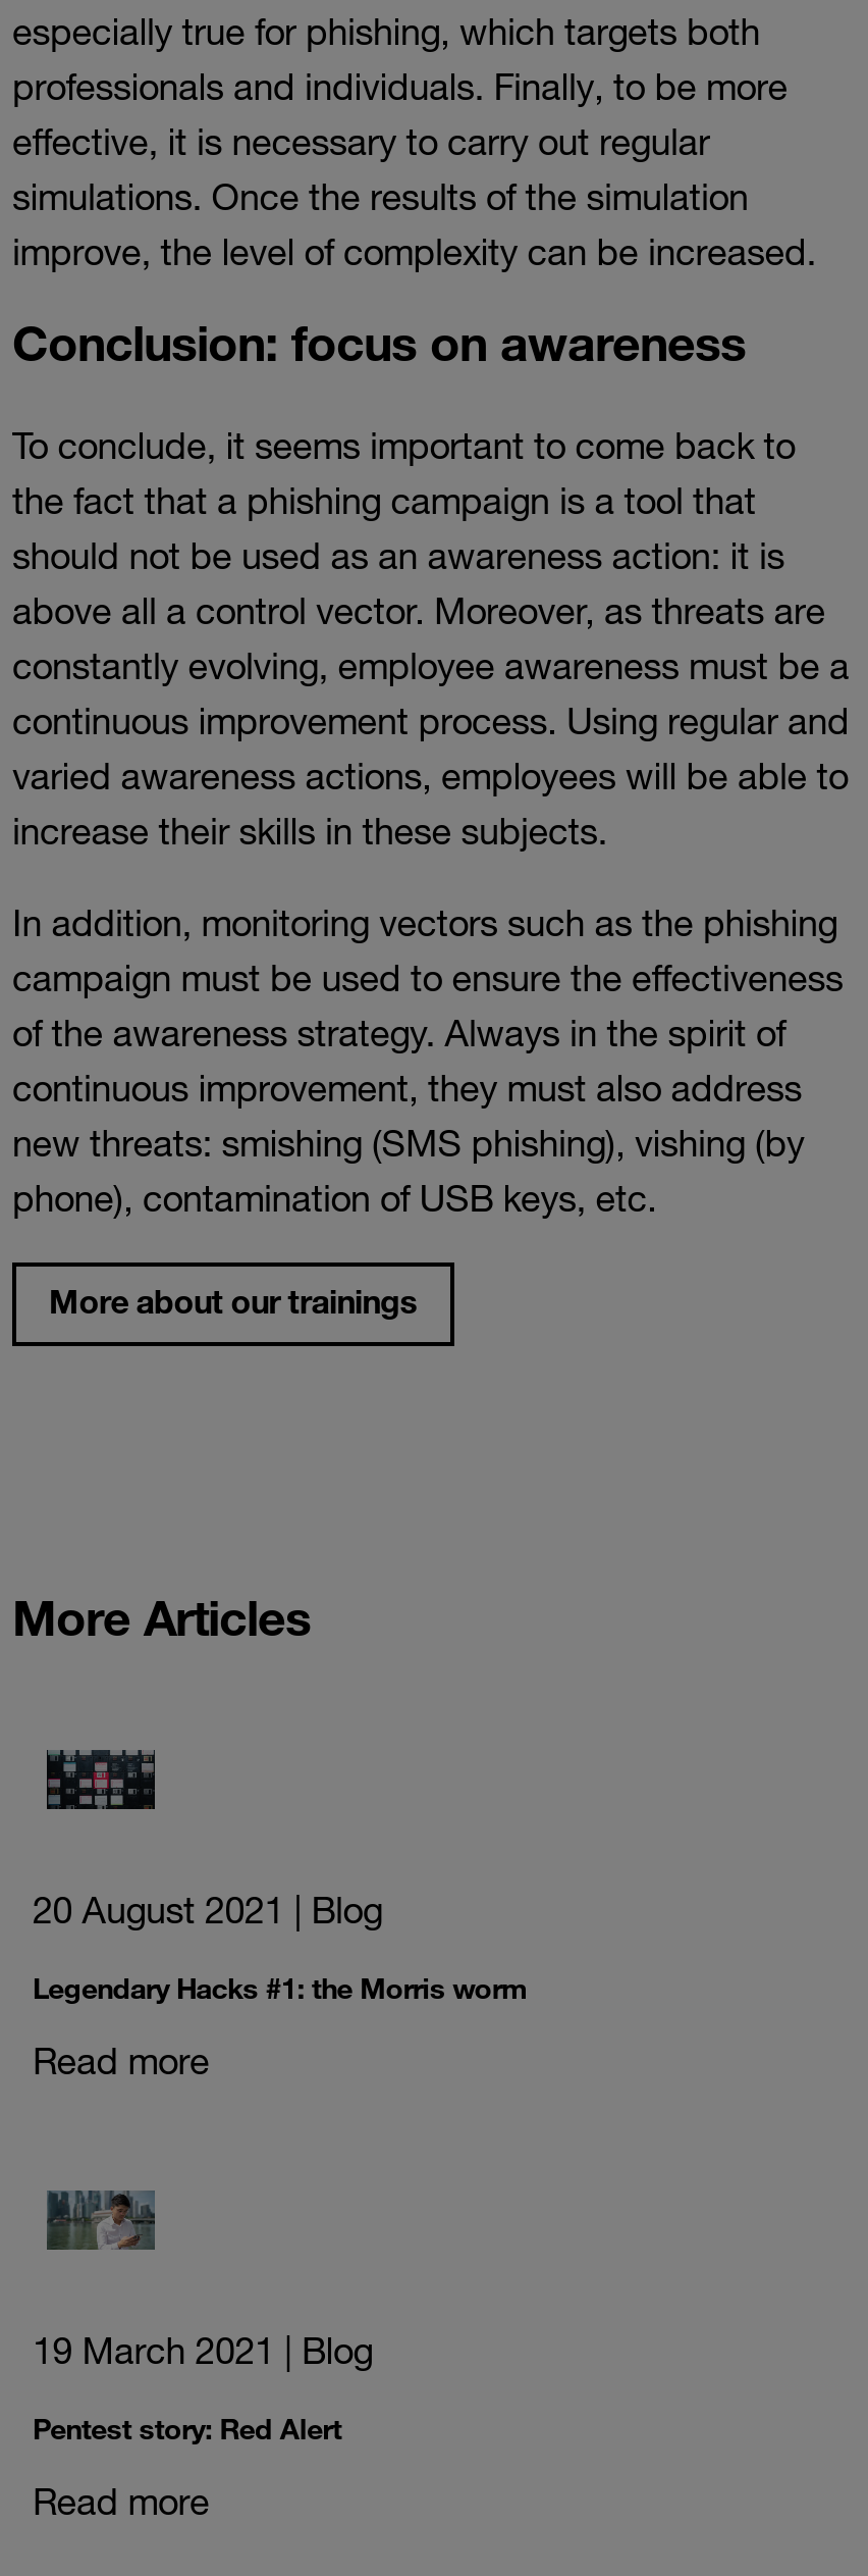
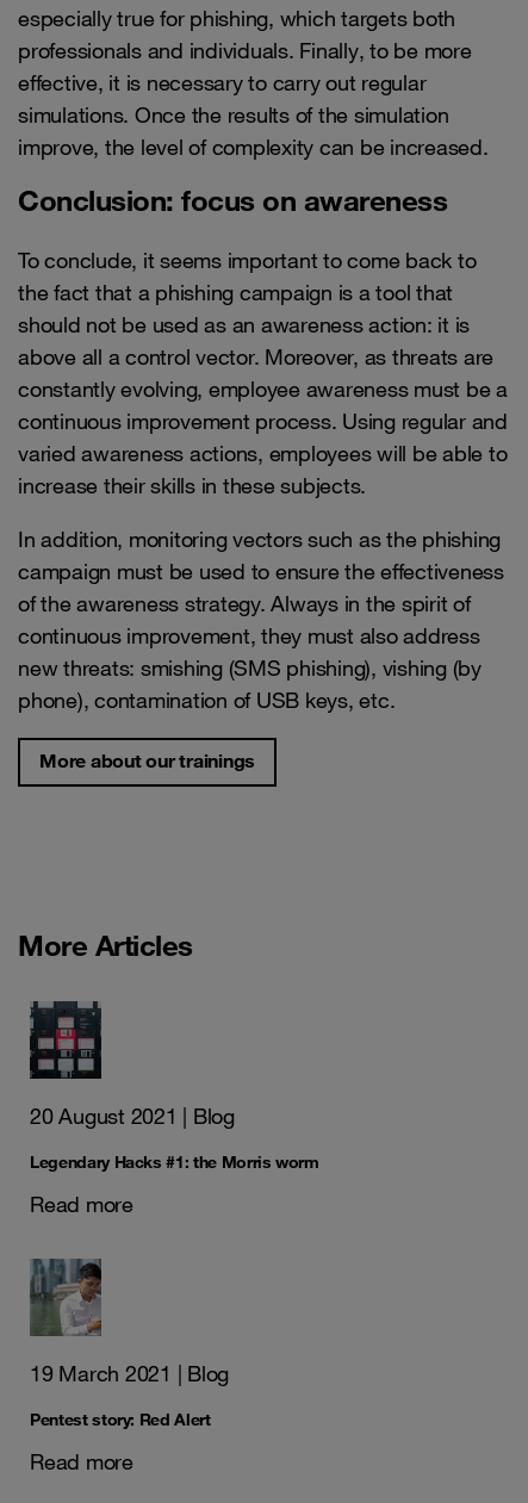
- [image]
+ [image]

- [image]
+ [image]
